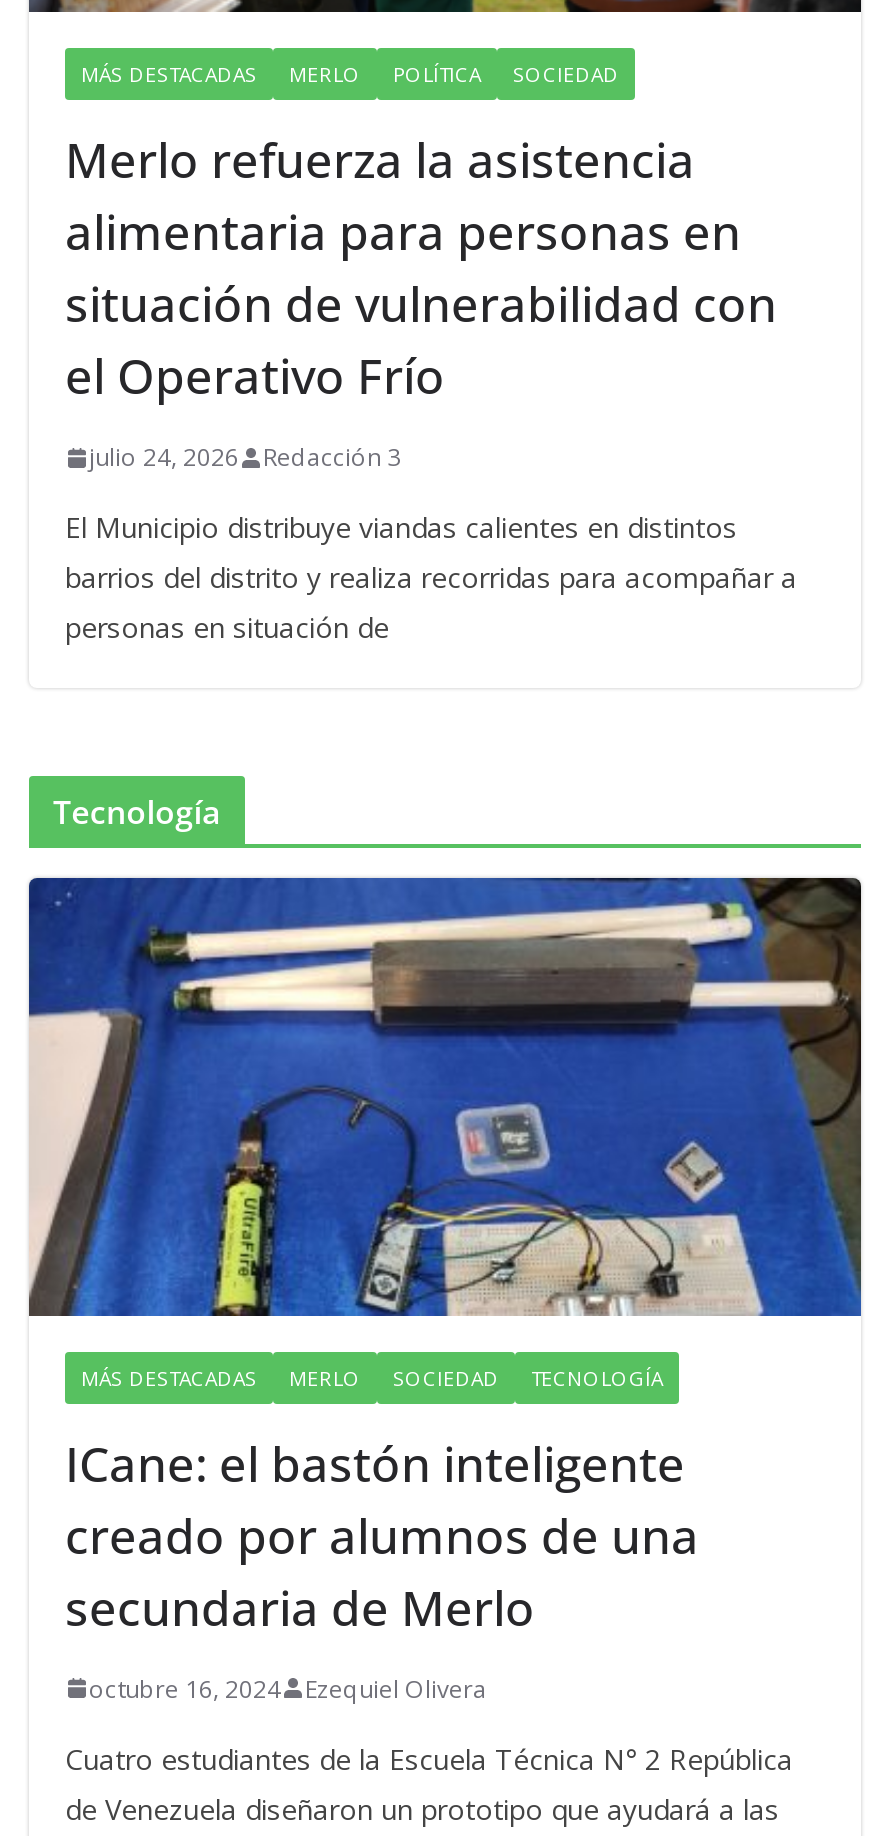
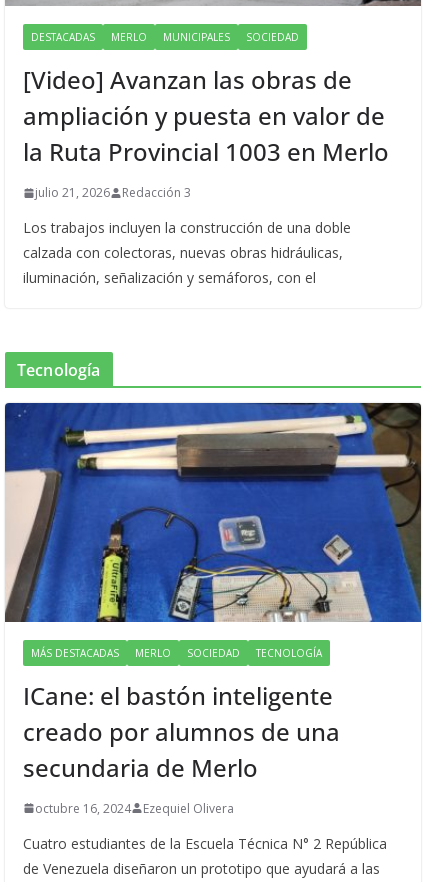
- MÁS DESTACADAS
+ DESTACADAS

- POLÍTICA
+ MUNICIPALES

- Merlo refuerza la asistencia
- alimentaria para personas en
- situación de vulnerabilidad con
- el Operativo Frío
+ [Video] Avanzan las obras de
+ ampliación y puesta en valor de
+ la Ruta Provincial 1003 en Merlo

- julio 24, 2026 Redacción 3
+ julio 21, 2026 Redacción 3

- El Municipio distribuye viandas calientes en distintos
- barrios del distrito y realiza recorridas para acompañar a
- personas en situación de
+ Los trabajos incluyen la construcción de una doble
+ calzada con colectoras, nuevas obras hidráulicas,
+ iluminación, señalización y semáforos, con el
